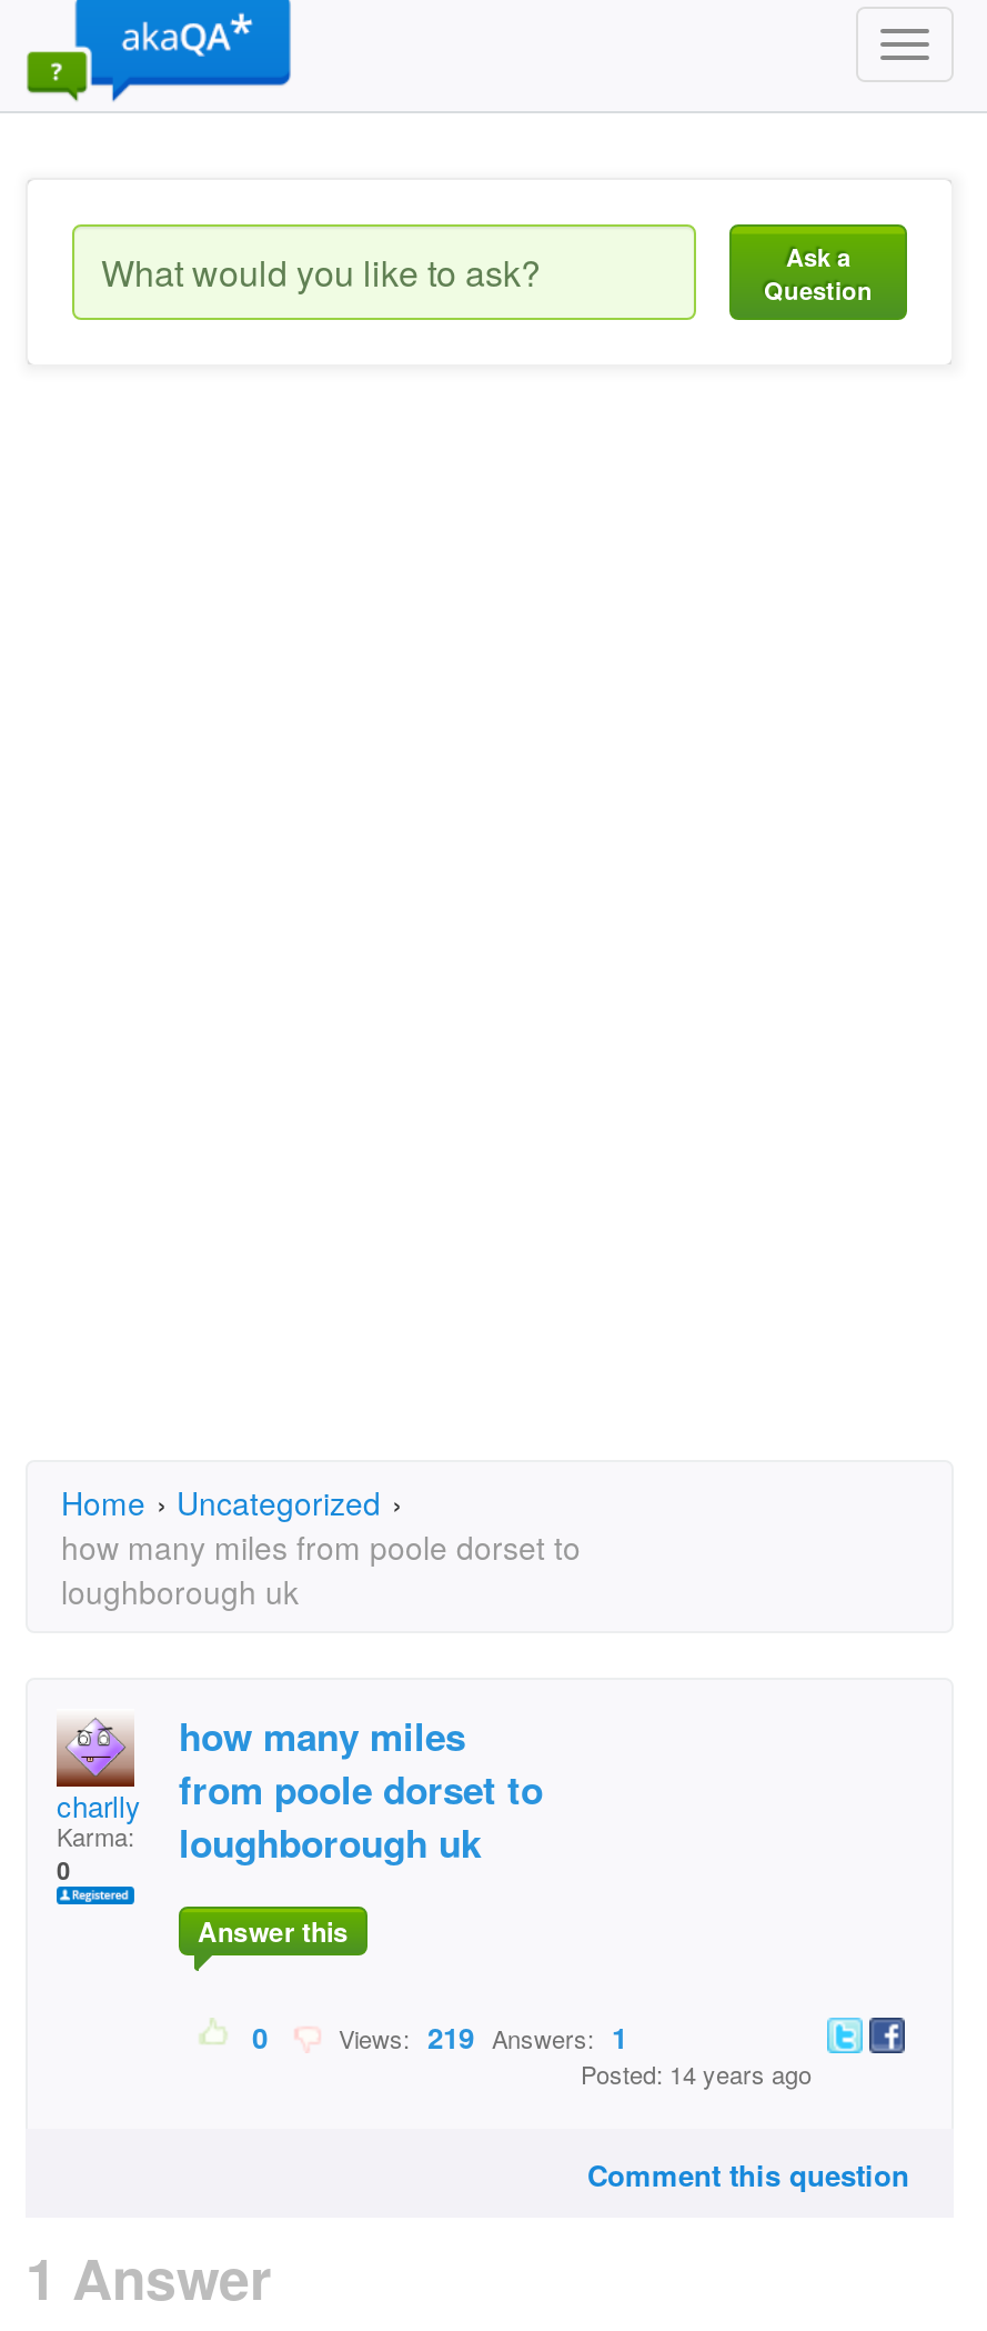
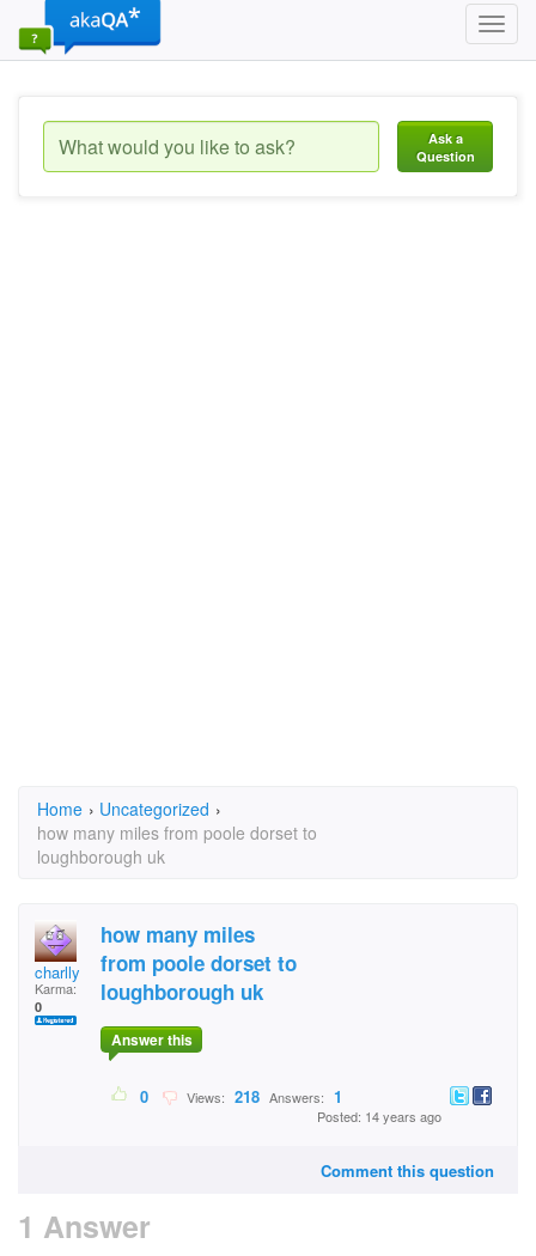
- Views: 219 Answers: 1
+ Views: 218 Answers: 1
